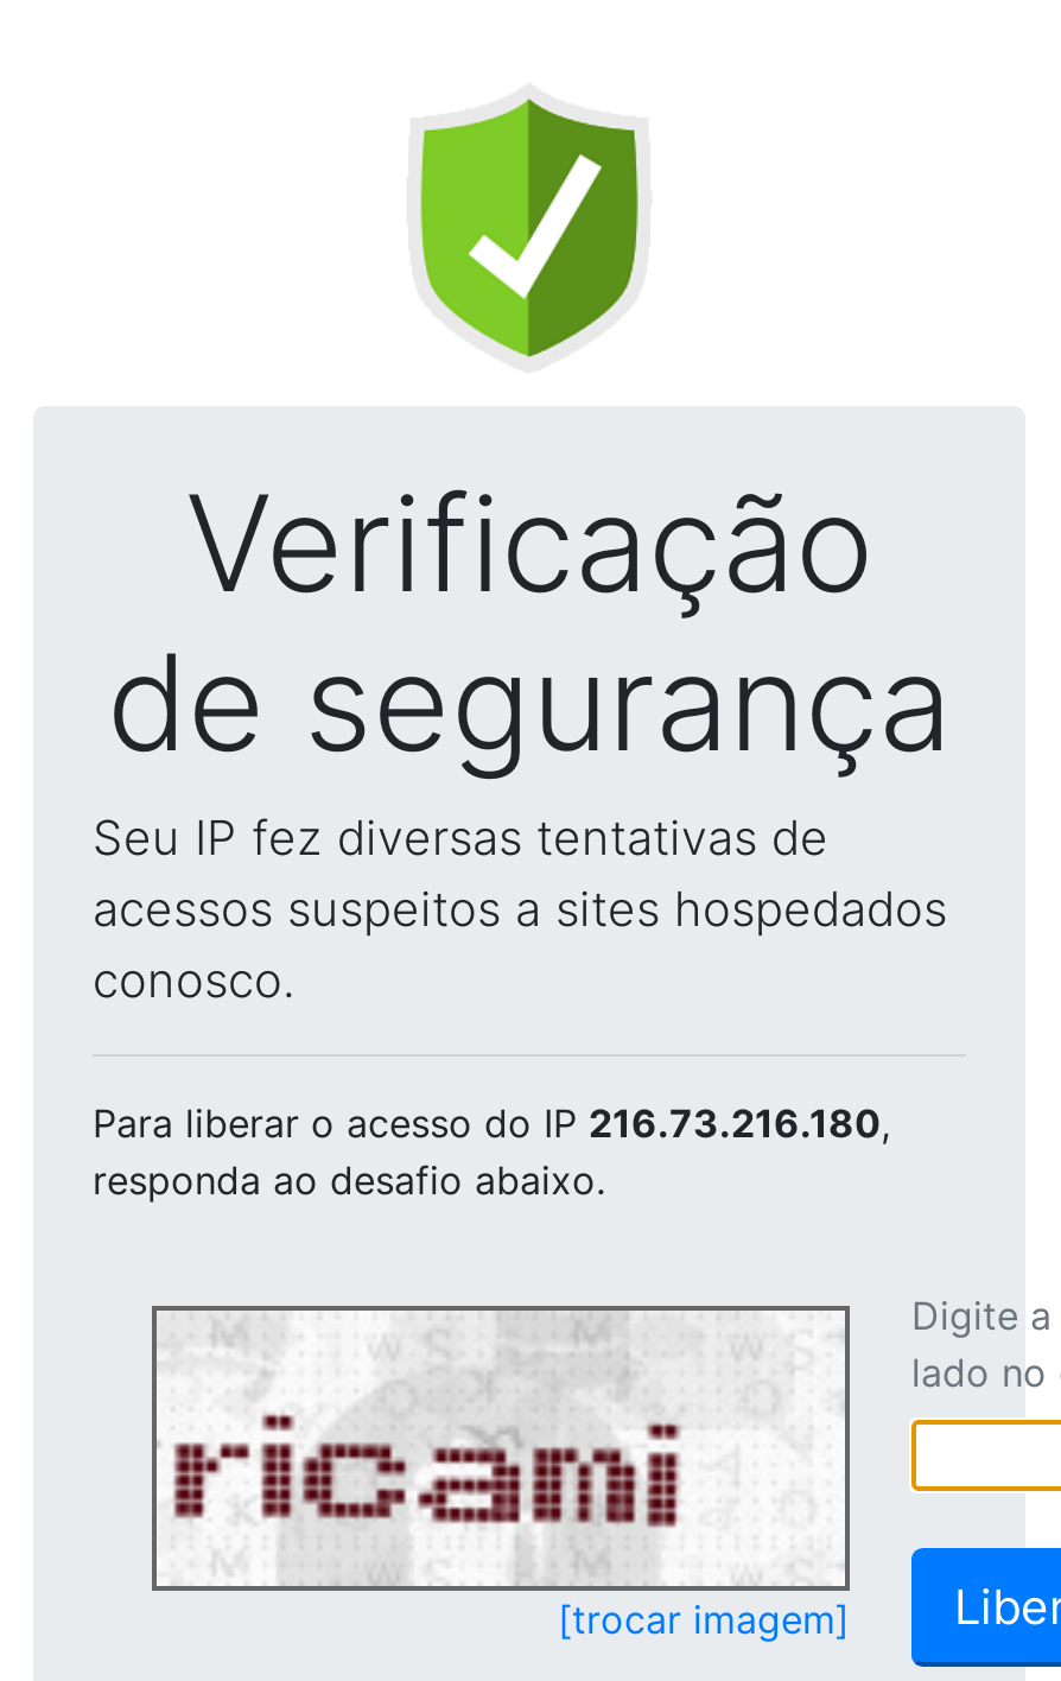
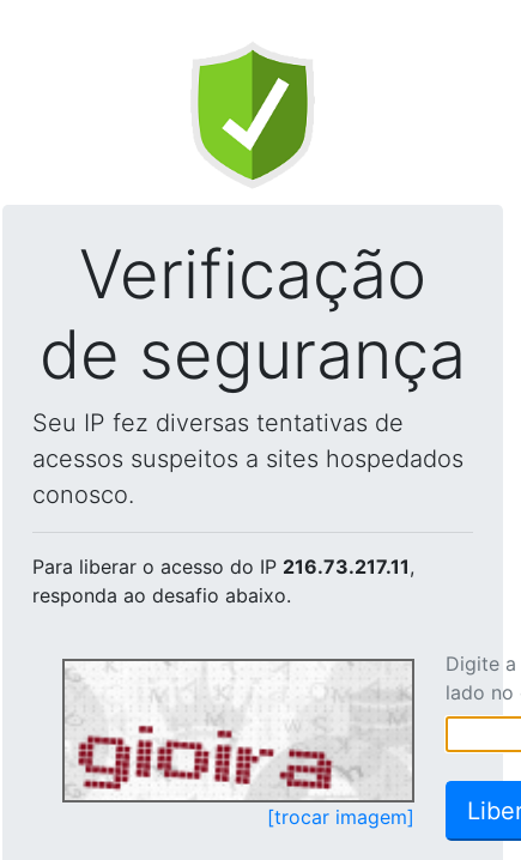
- Para liberar o acesso do IP 216.73.216.180,
+ Para liberar o acesso do IP 216.73.217.11,

- [image]
+ [image]
